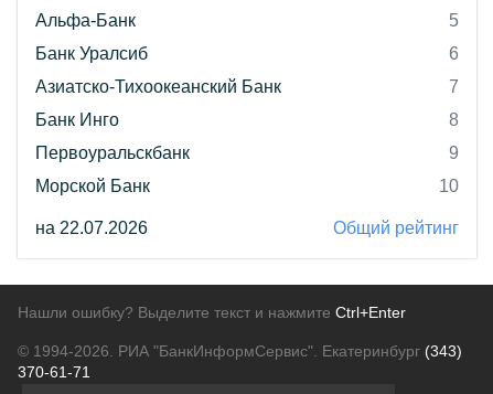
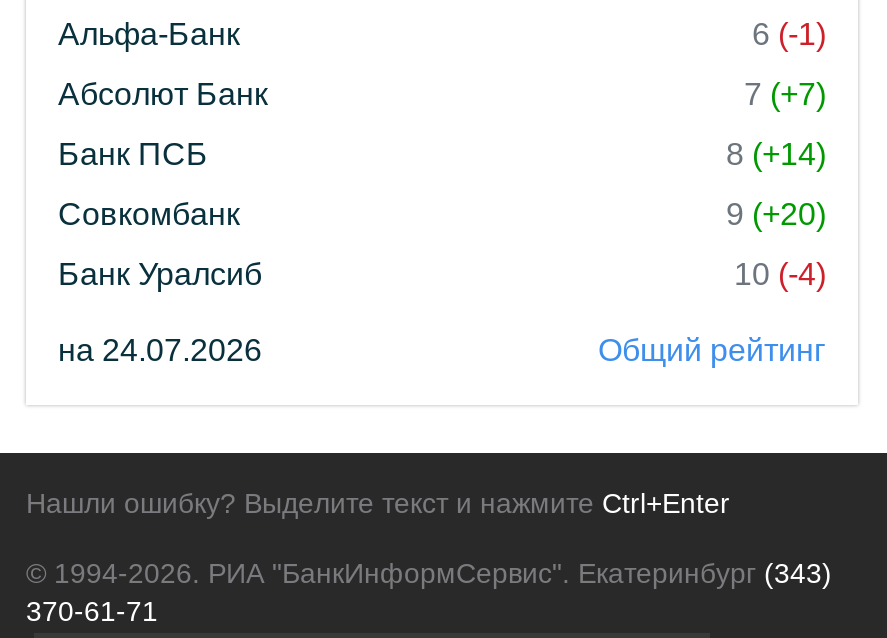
- 5
+ 6 (-1)
+ Абсолют Банк
+ 7 (+7)
+ Банк ПСБ
+ 8 (+14)
+ Совкомбанк
+ 9 (+20)

- 6
- Азиатско-Тихоокеанский Банк
- 7
- Банк Инго
- 8
- Первоуральскбанк
- 9
- Морской Банк
- 10
- на 22.07.2026
+ 10 (-4)
+ на 24.07.2026

moved down: Банк Уралсиб
